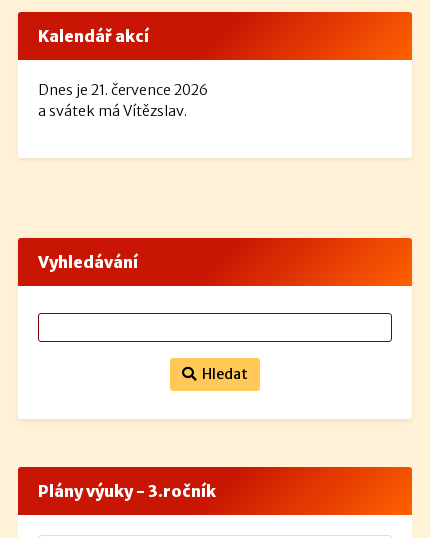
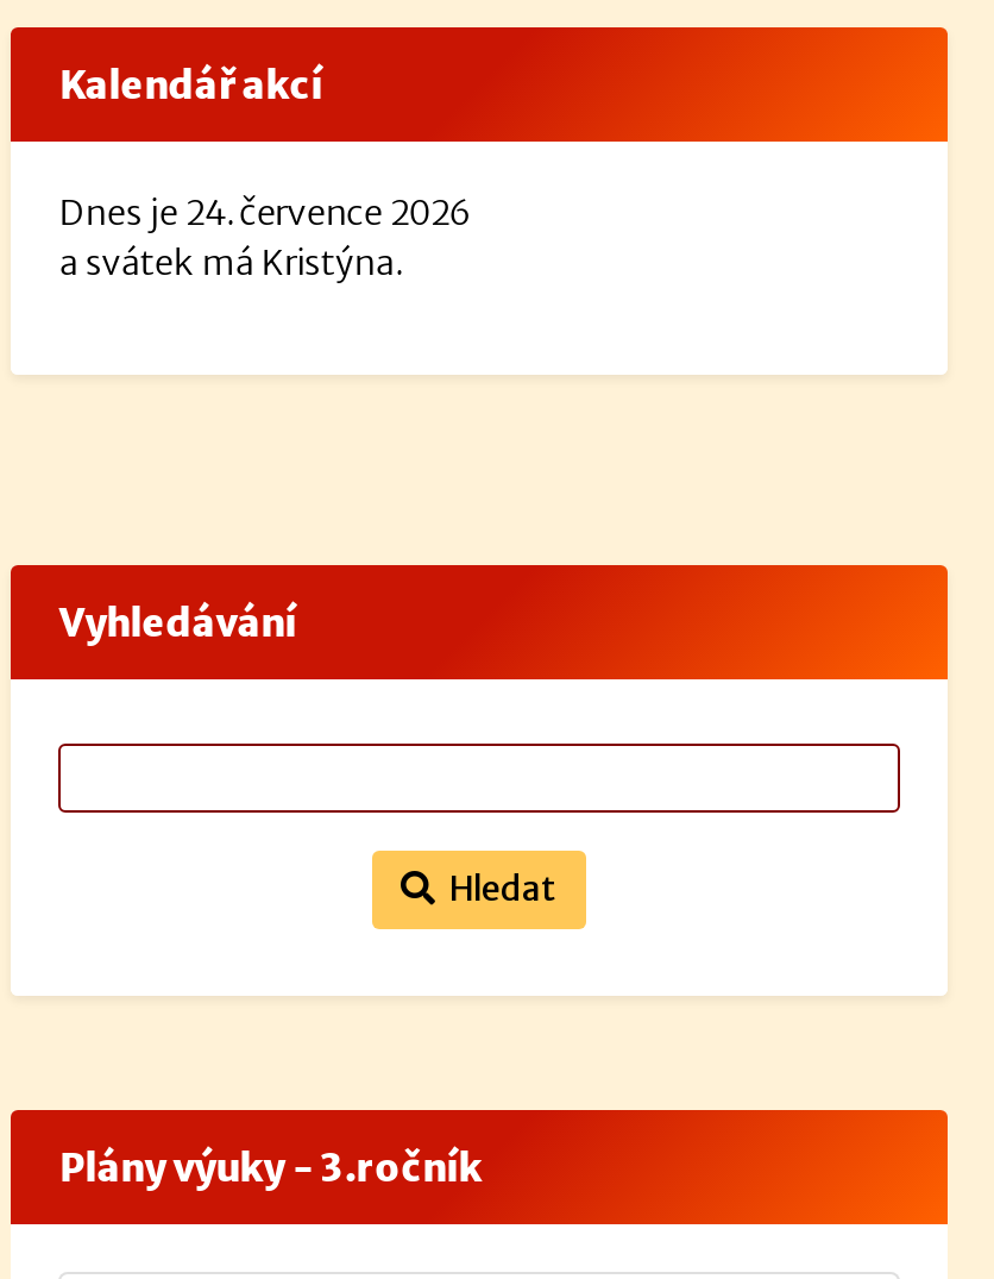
- Dnes je 21. července 2026
+ Dnes je 24. července 2026

- a svátek má Vítězslav.
+ a svátek má Kristýna.
